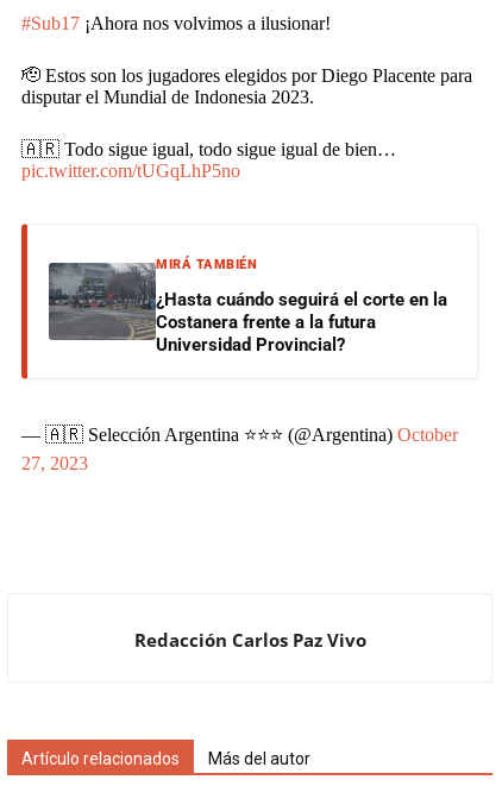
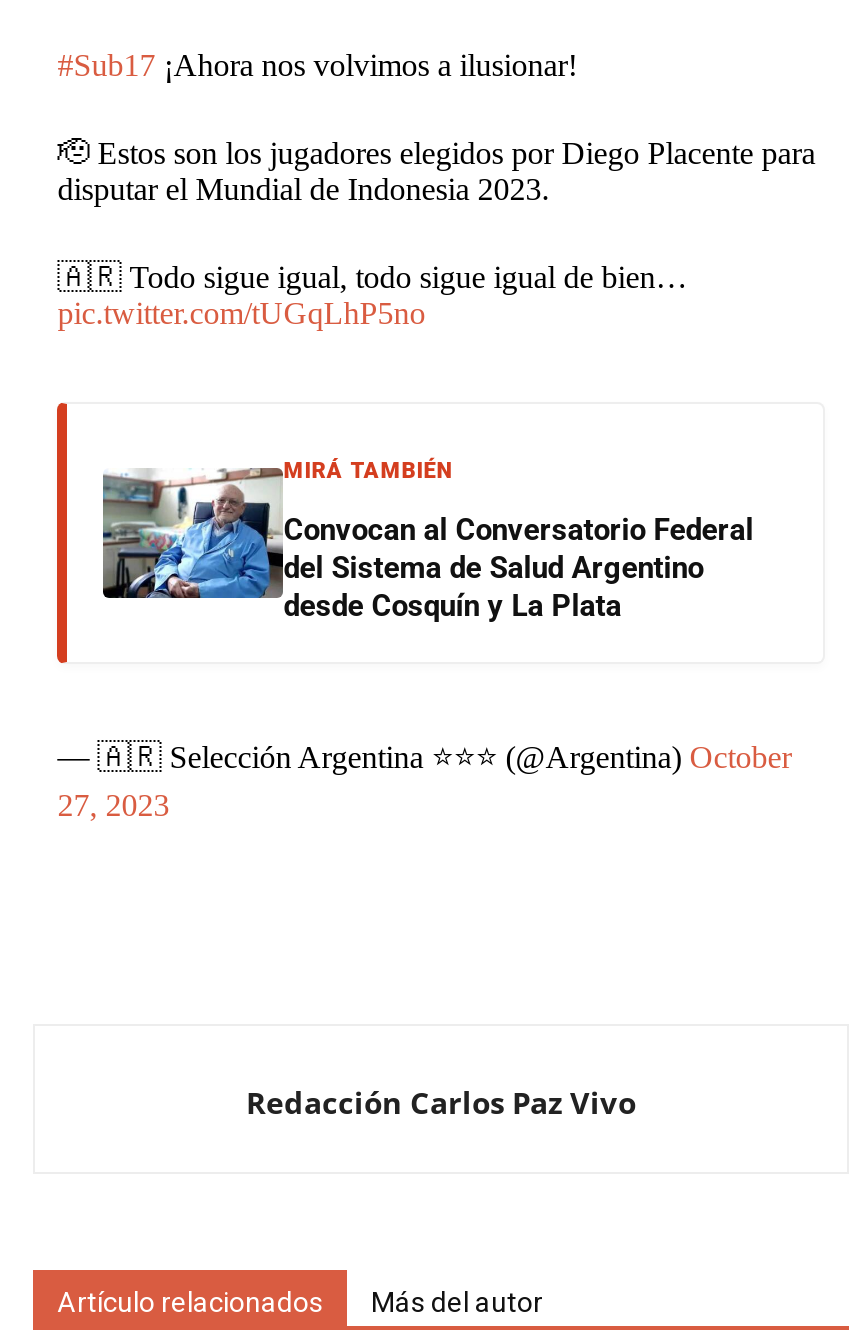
- [image]
- ¿Hasta cuándo seguirá el corte en la
- Costanera frente a la futura
- Universidad Provincial?
+ [image]
+ Convocan al Conversatorio Federal
+ del Sistema de Salud Argentino
+ desde Cosquín y La Plata
